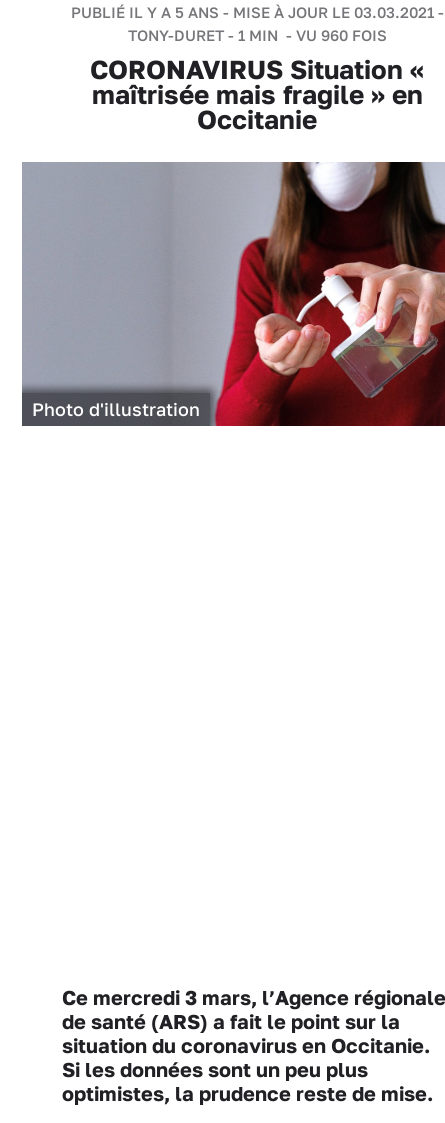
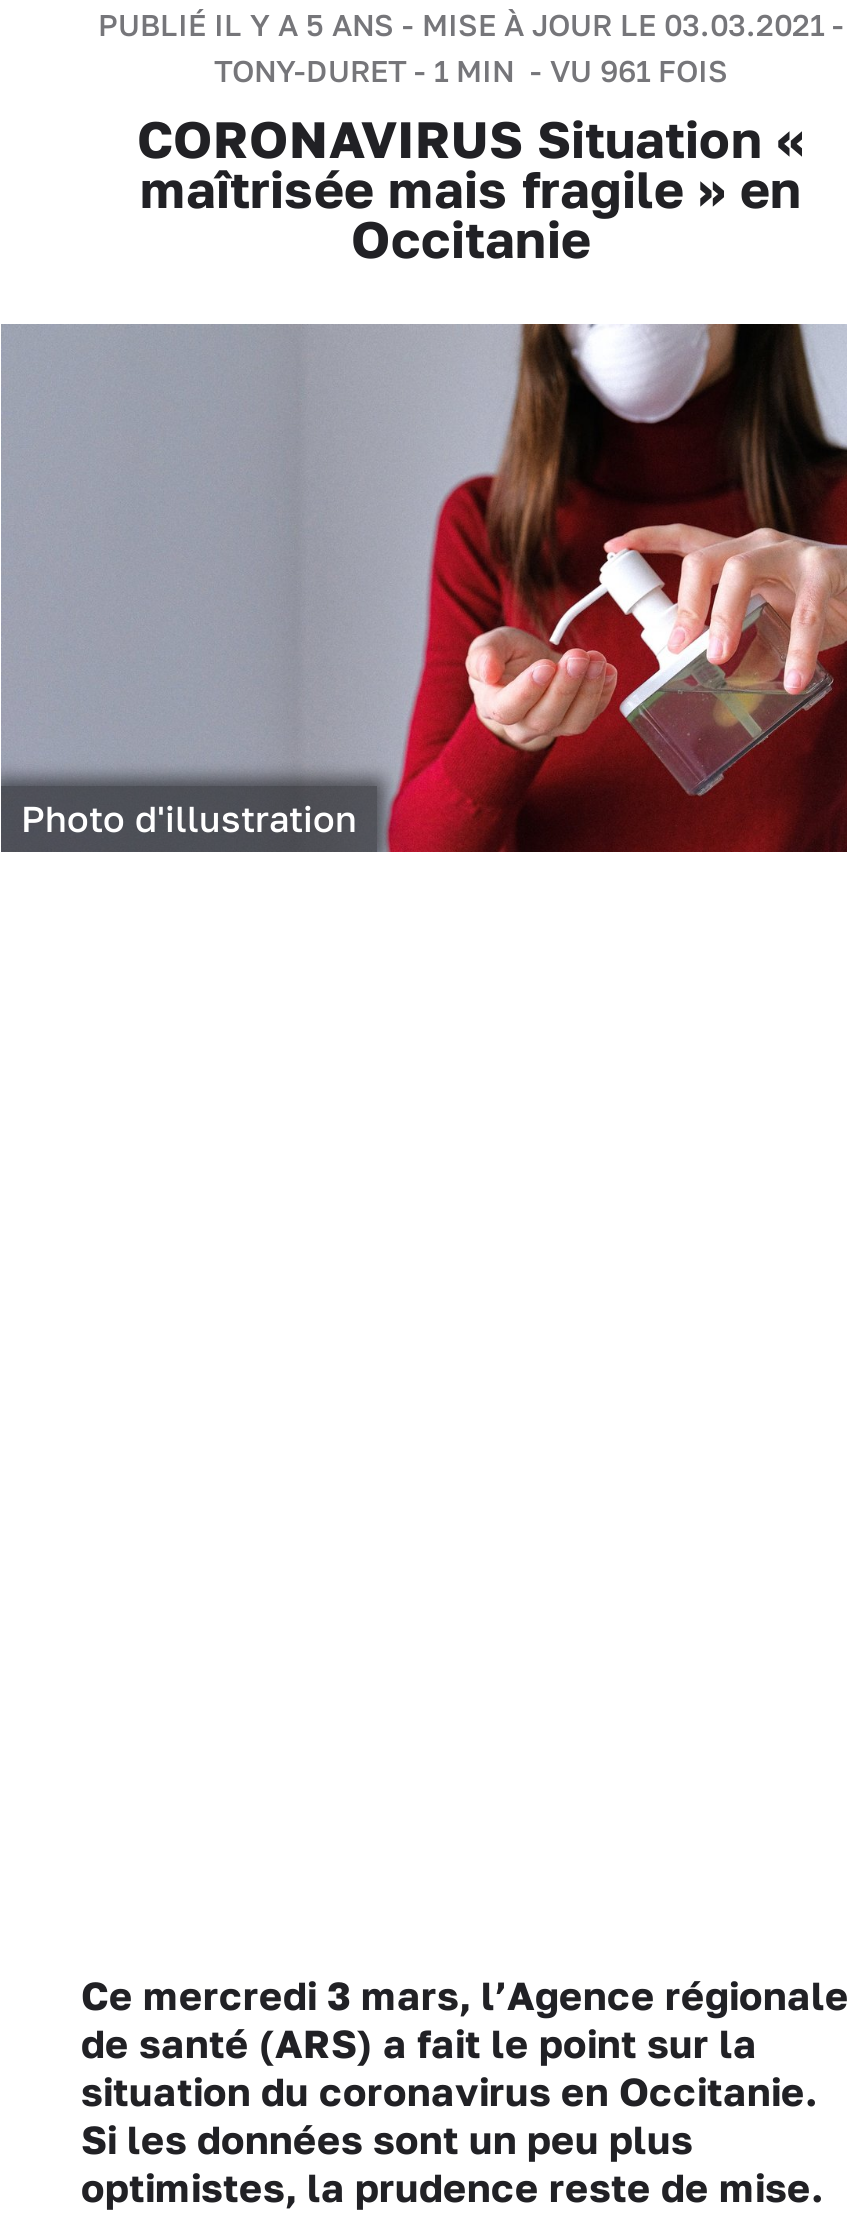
- TONY-DURET - 1 MIN - VU 960 FOIS
+ TONY-DURET - 1 MIN - VU 961 FOIS
